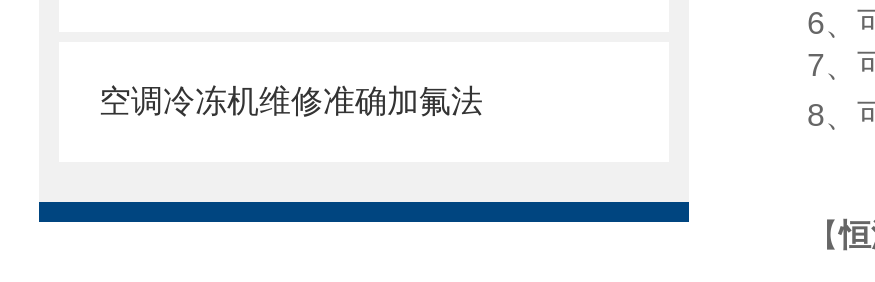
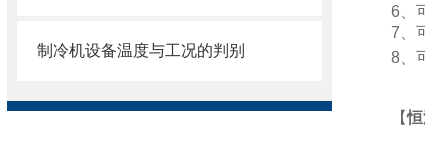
- 空调冷冻机维修准确加氟法
+ 制冷机设备温度与工况的判别
